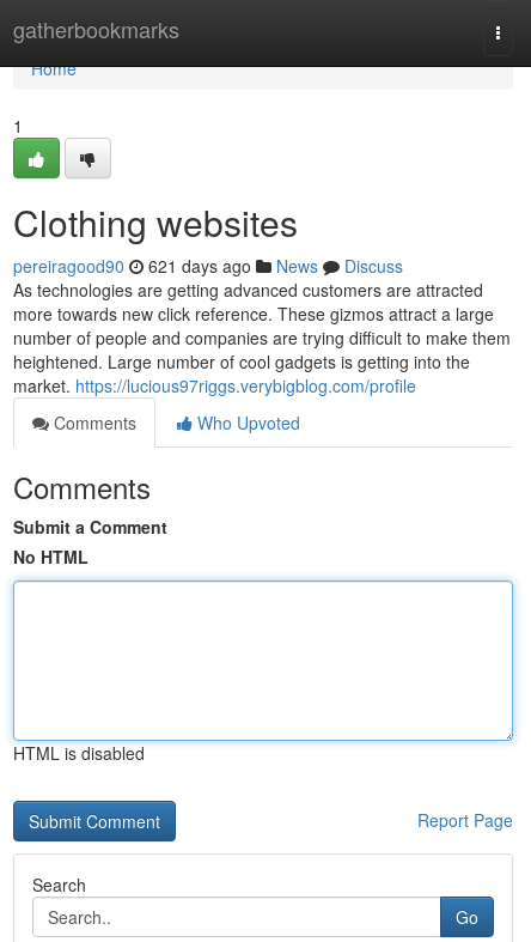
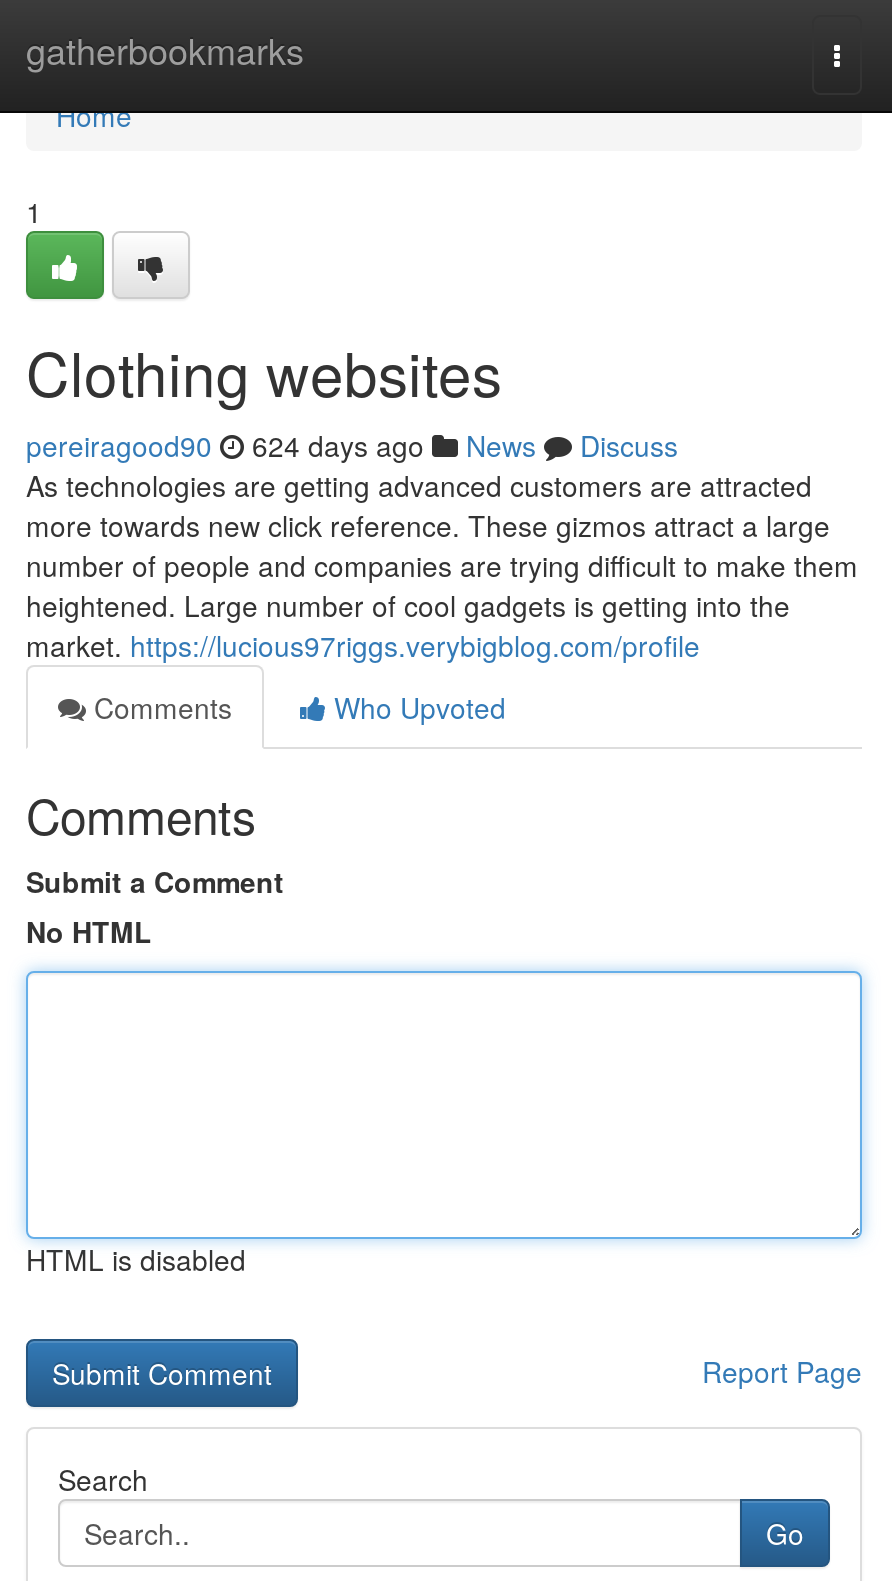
- pereiragood90 621 days ago News Discuss
+ pereiragood90 624 days ago News Discuss
